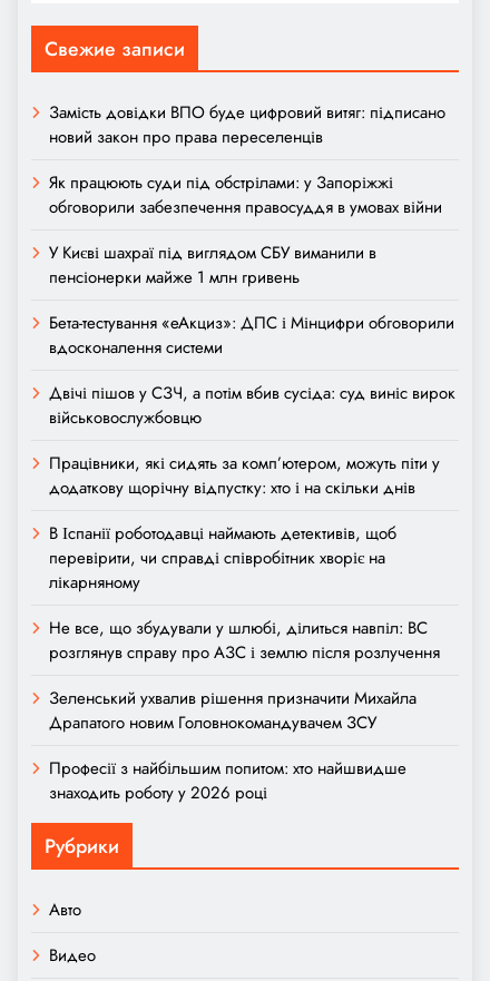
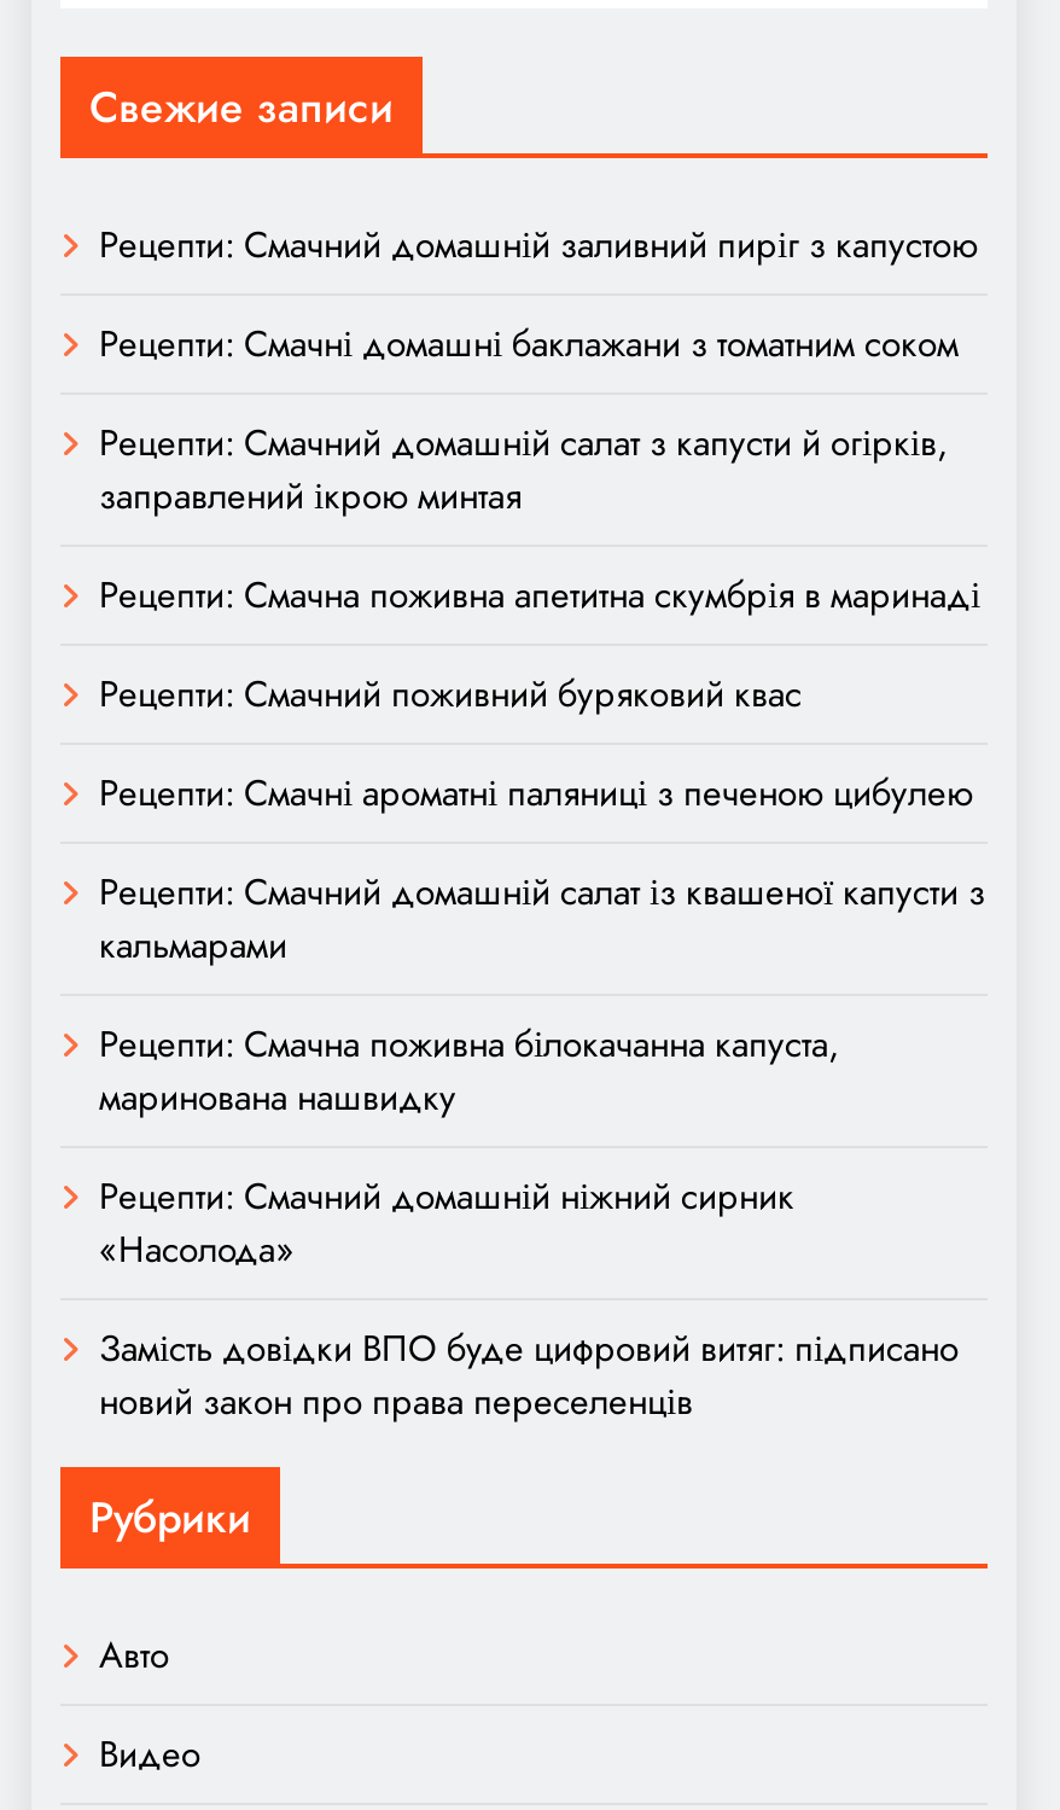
+ Рецепти: Смачний домашній заливний пиріг з капустою
+ Рецепти: Смачні домашні баклажани з томатним соком
+ Рецепти: Смачний домашній салат з капусти й огірків,
+ заправлений ікрою минтая
+ Рецепти: Смачна поживна апетитна скумбрія в маринаді
+ Рецепти: Смачний поживний буряковий квас
+ Рецепти: Смачні ароматні паляниці з печеною цибулею
+ Рецепти: Смачний домашній салат із квашеної капусти з
+ кальмарами
+ Рецепти: Смачна поживна білокачанна капуста,
+ маринована нашвидку
+ Рецепти: Смачний домашній ніжний сирник
+ «Насолода»

moved down: Замість довідки ВПО буде цифровий витяг: підписано | новий закон про права переселенців

- Як працюють суди під обстрілами: у Запоріжжі
- обговорили забезпечення правосуддя в умовах війни
- У Києві шахраї під виглядом СБУ виманили в
- пенсіонерки майже 1 млн гривень
- Бета-тестування «еАкциз»: ДПС і Мінцифри обговорили
- вдосконалення системи
- Двічі пішов у СЗЧ, а потім вбив сусіда: суд виніс вирок
- військовослужбовцю
- Працівники, які сидять за комп’ютером, можуть піти у
- додаткову щорічну відпустку: хто і на скільки днів
- В Іспанії роботодавці наймають детективів, щоб
- перевірити, чи справді співробітник хворіє на
- лікарняному
- Не все, що збудували у шлюбі, ділиться навпіл: ВС
- розглянув справу про АЗС і землю після розлучення
- Зеленський ухвалив рішення призначити Михайла
- Драпатого новим Головнокомандувачем ЗСУ
- Професії з найбільшим попитом: хто найшвидше
- знаходить роботу у 2026 році
